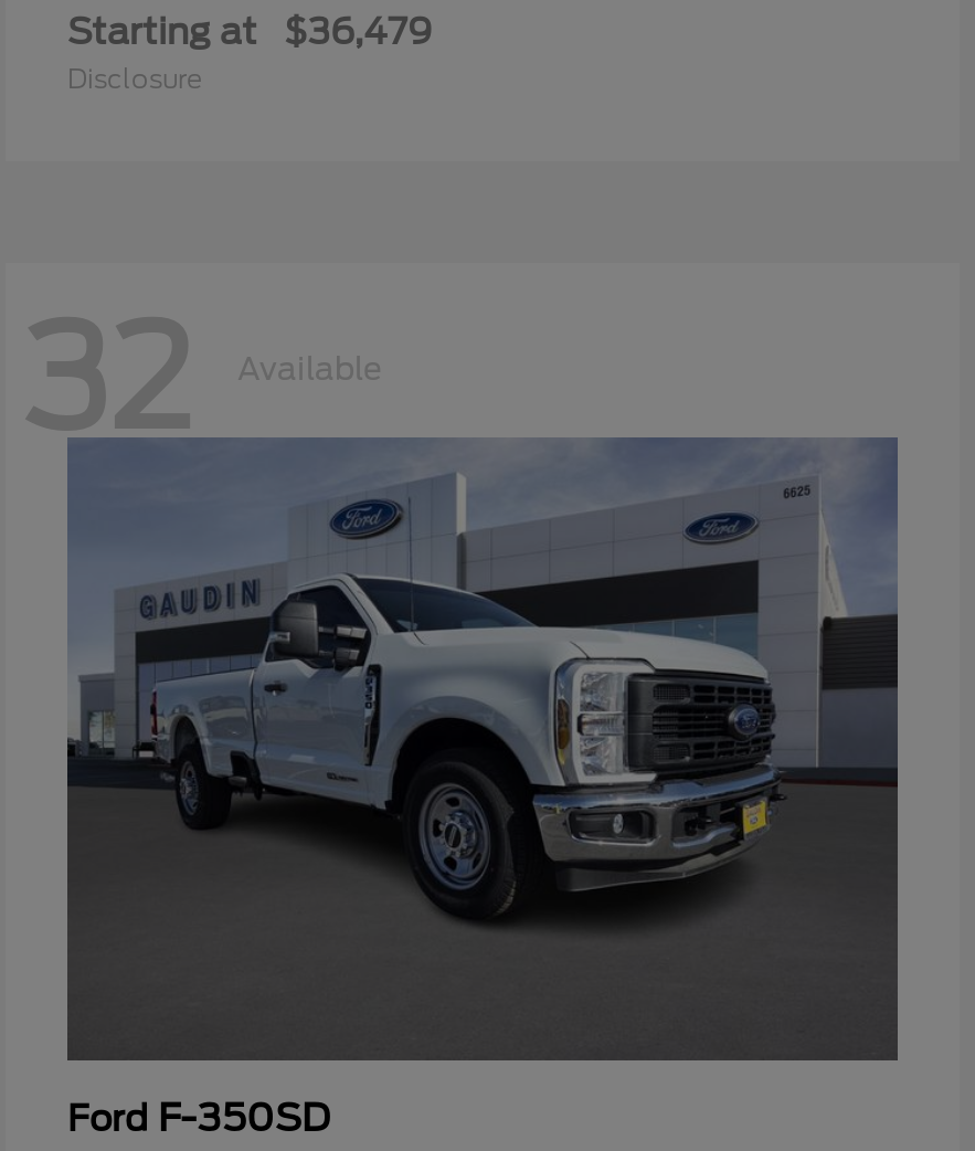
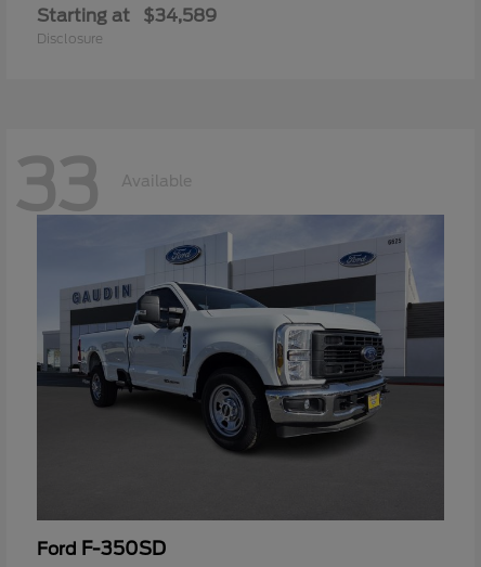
- Starting at $36,479
+ Starting at $34,589

- 32
+ 33
